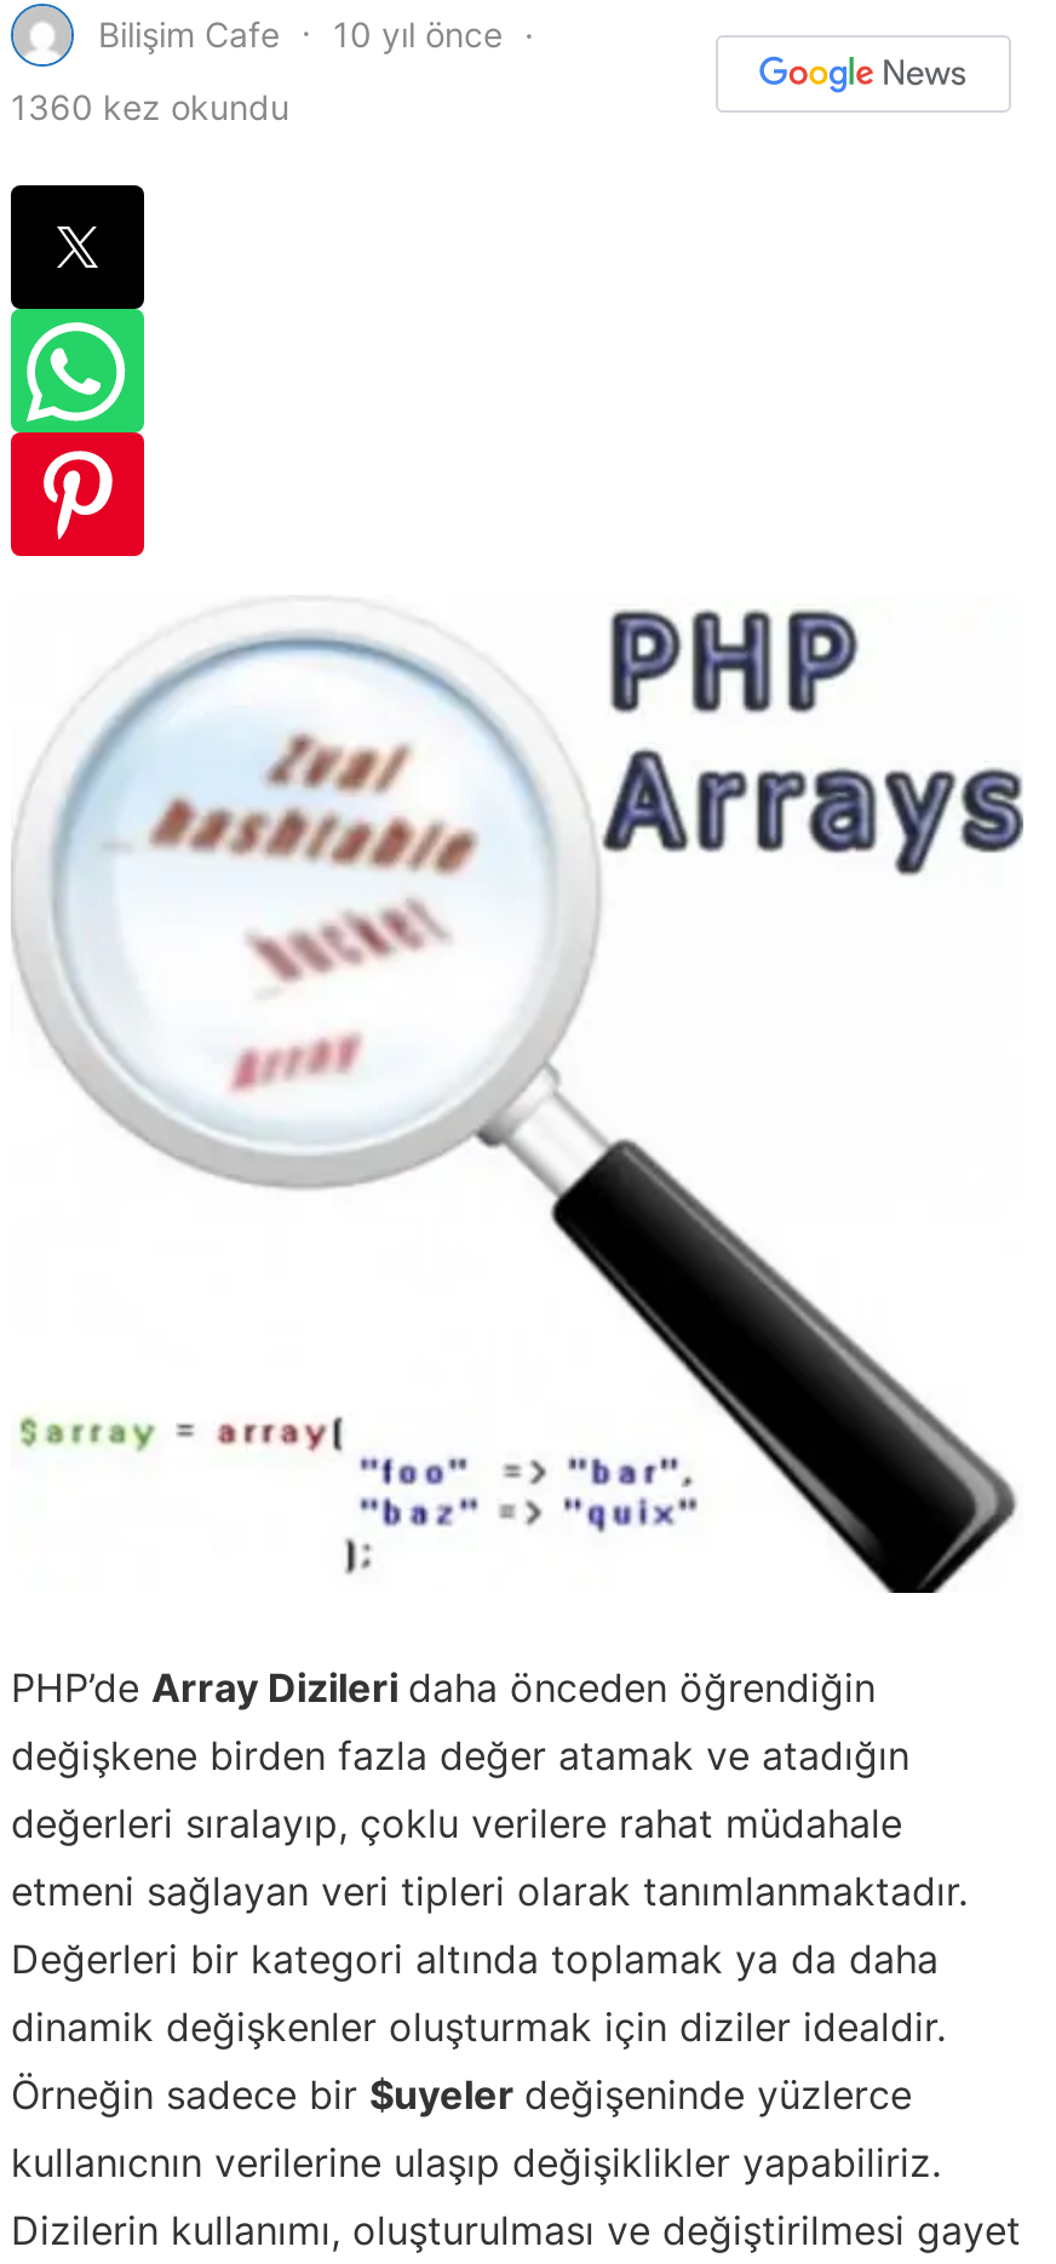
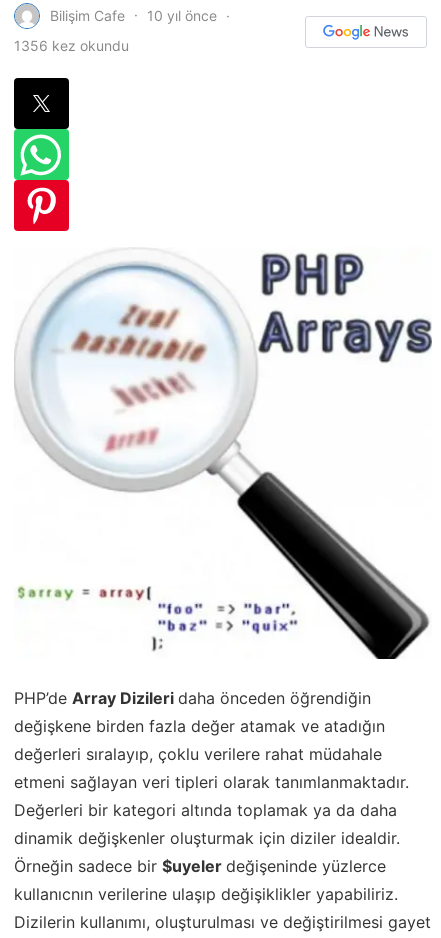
- 1360 kez okundu
+ 1356 kez okundu
